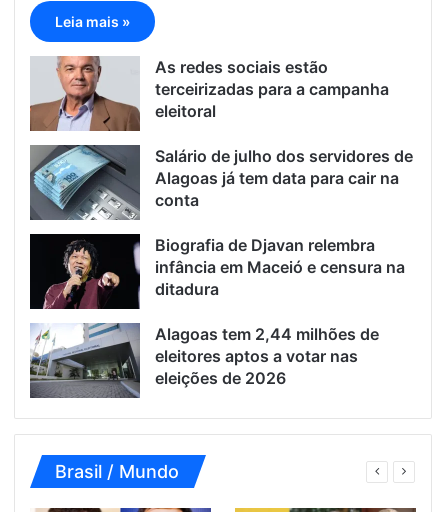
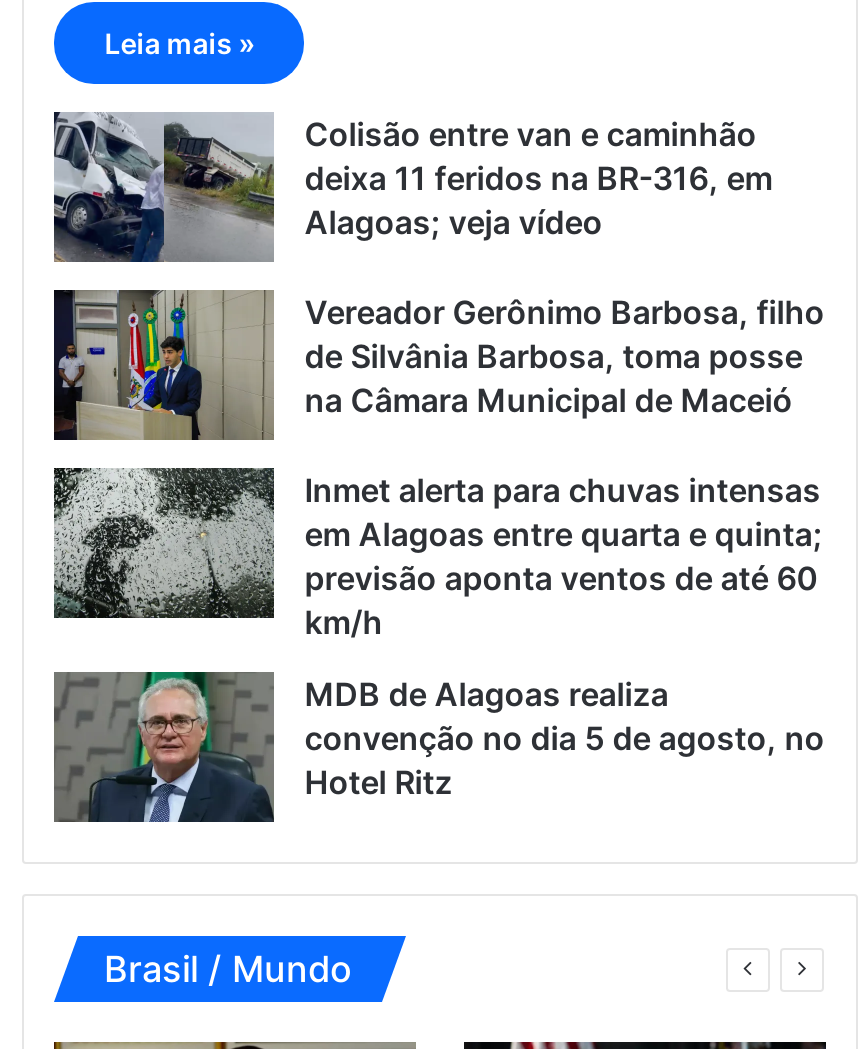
- [image]
- As redes sociais estão
- terceirizadas para a campanha
- eleitoral
+ [image]
+ Colisão entre van e caminhão
+ deixa 11 feridos na BR-316, em
+ Alagoas; veja vídeo

- [image]
- Salário de julho dos servidores de
- Alagoas já tem data para cair na
- conta
+ [image]
+ Vereador Gerônimo Barbosa, filho
+ de Silvânia Barbosa, toma posse
+ na Câmara Municipal de Maceió

- [image]
- Biografia de Djavan relembra
- infância em Maceió e censura na
- ditadura
+ [image]
+ Inmet alerta para chuvas intensas
+ em Alagoas entre quarta e quinta;
+ previsão aponta ventos de até 60
+ km/h

- [image]
- Alagoas tem 2,44 milhões de
- eleitores aptos a votar nas
- eleições de 2026
+ [image]
+ MDB de Alagoas realiza
+ convenção no dia 5 de agosto, no
+ Hotel Ritz
